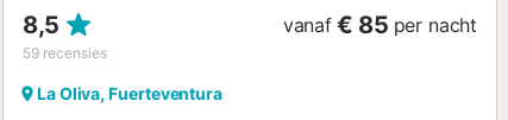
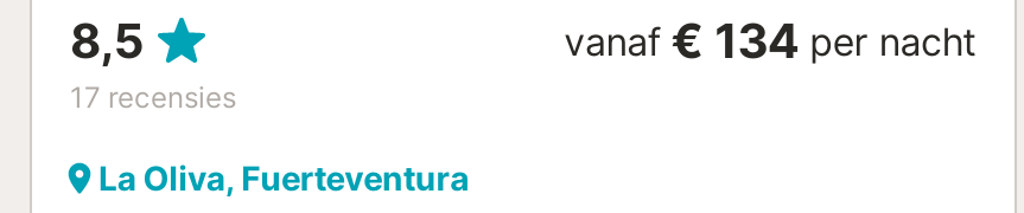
- vanaf € 85 per nacht
+ vanaf € 134 per nacht

- 59 recensies
+ 17 recensies
